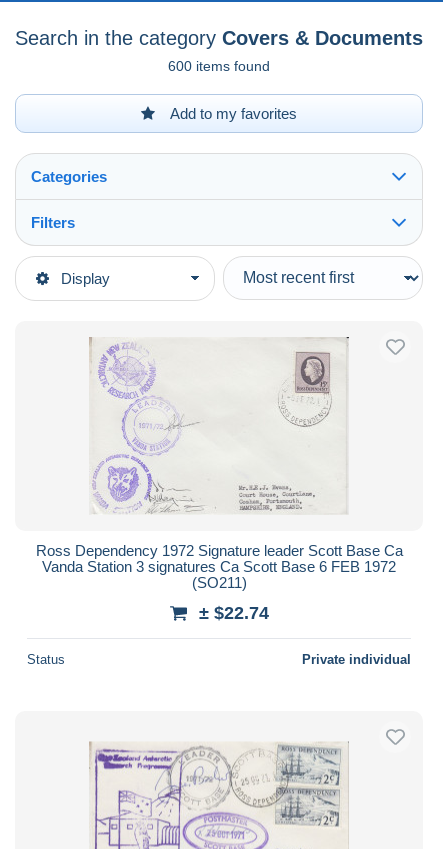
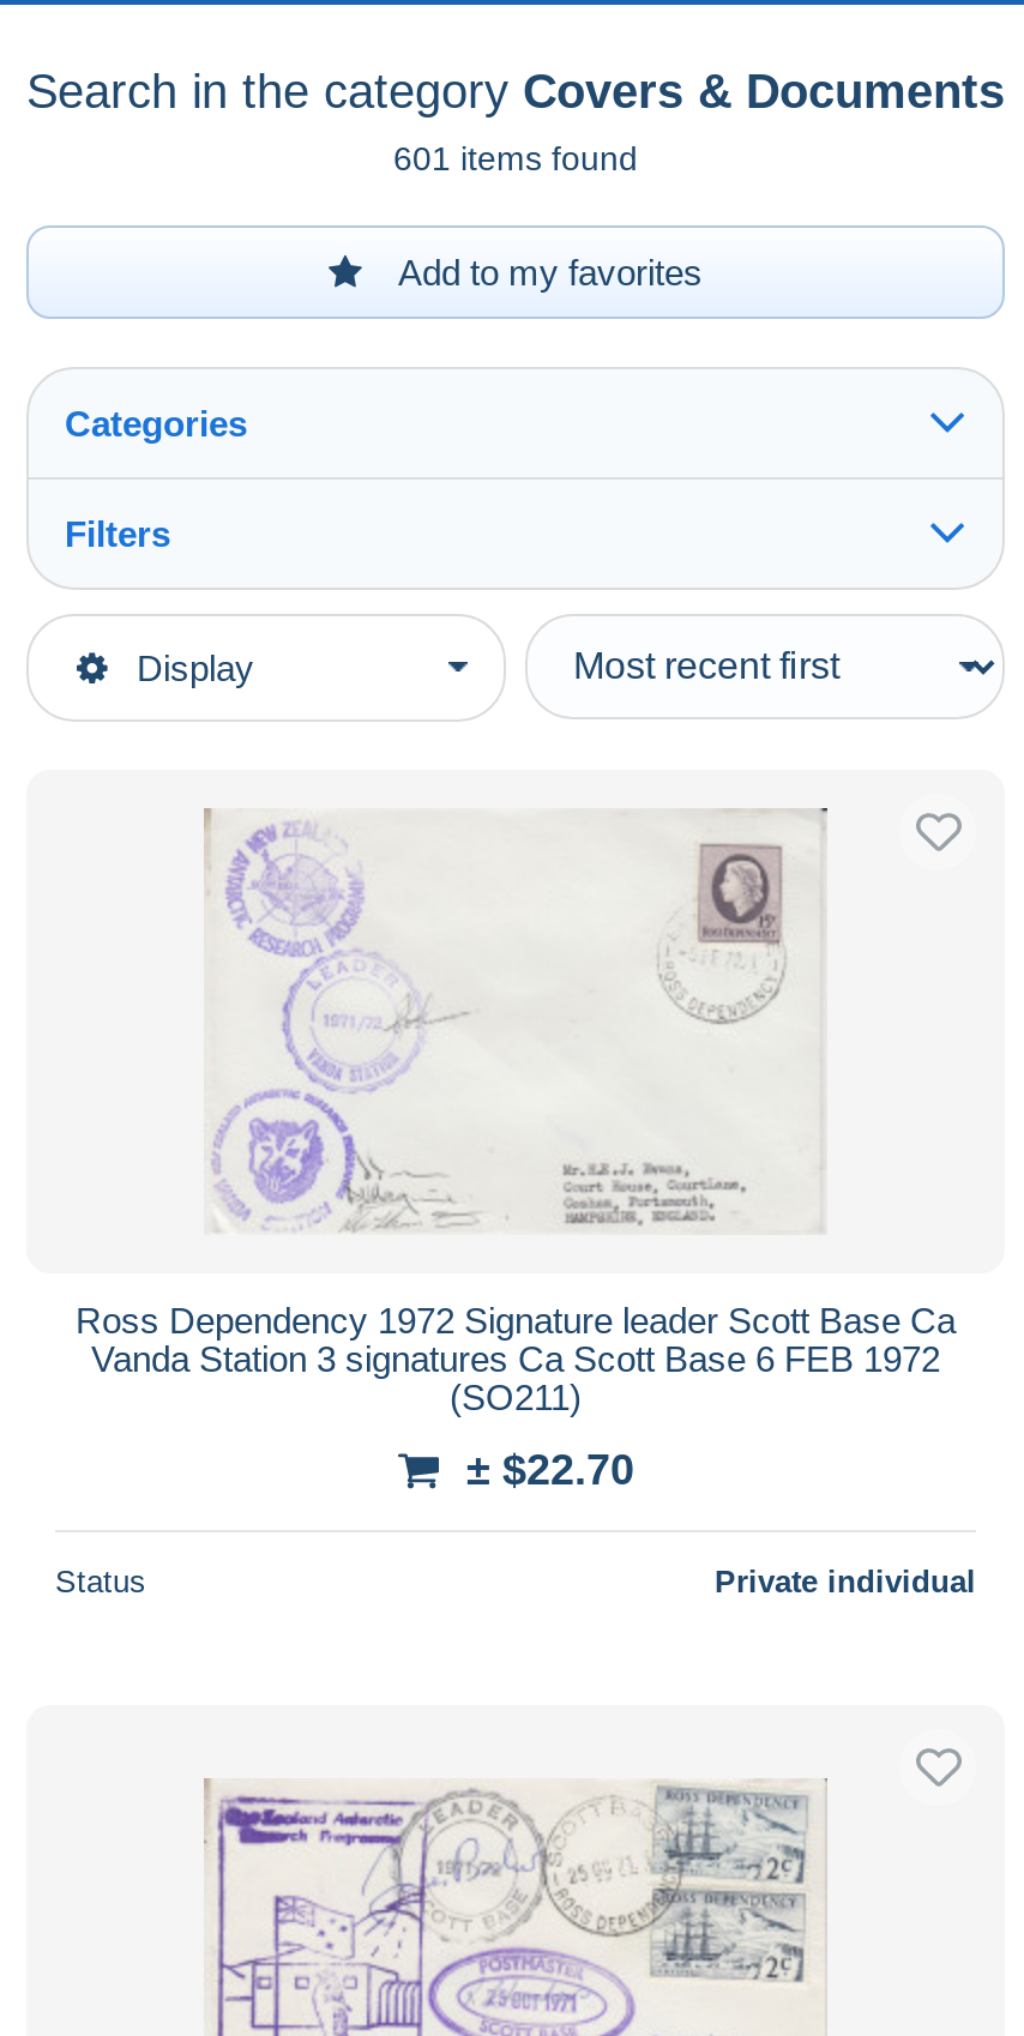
- 600 items found
+ 601 items found

- ± $22.74
+ ± $22.70
